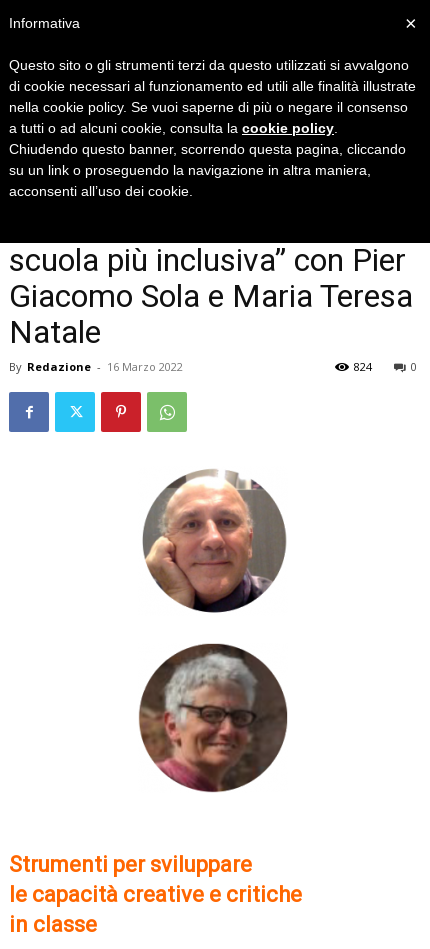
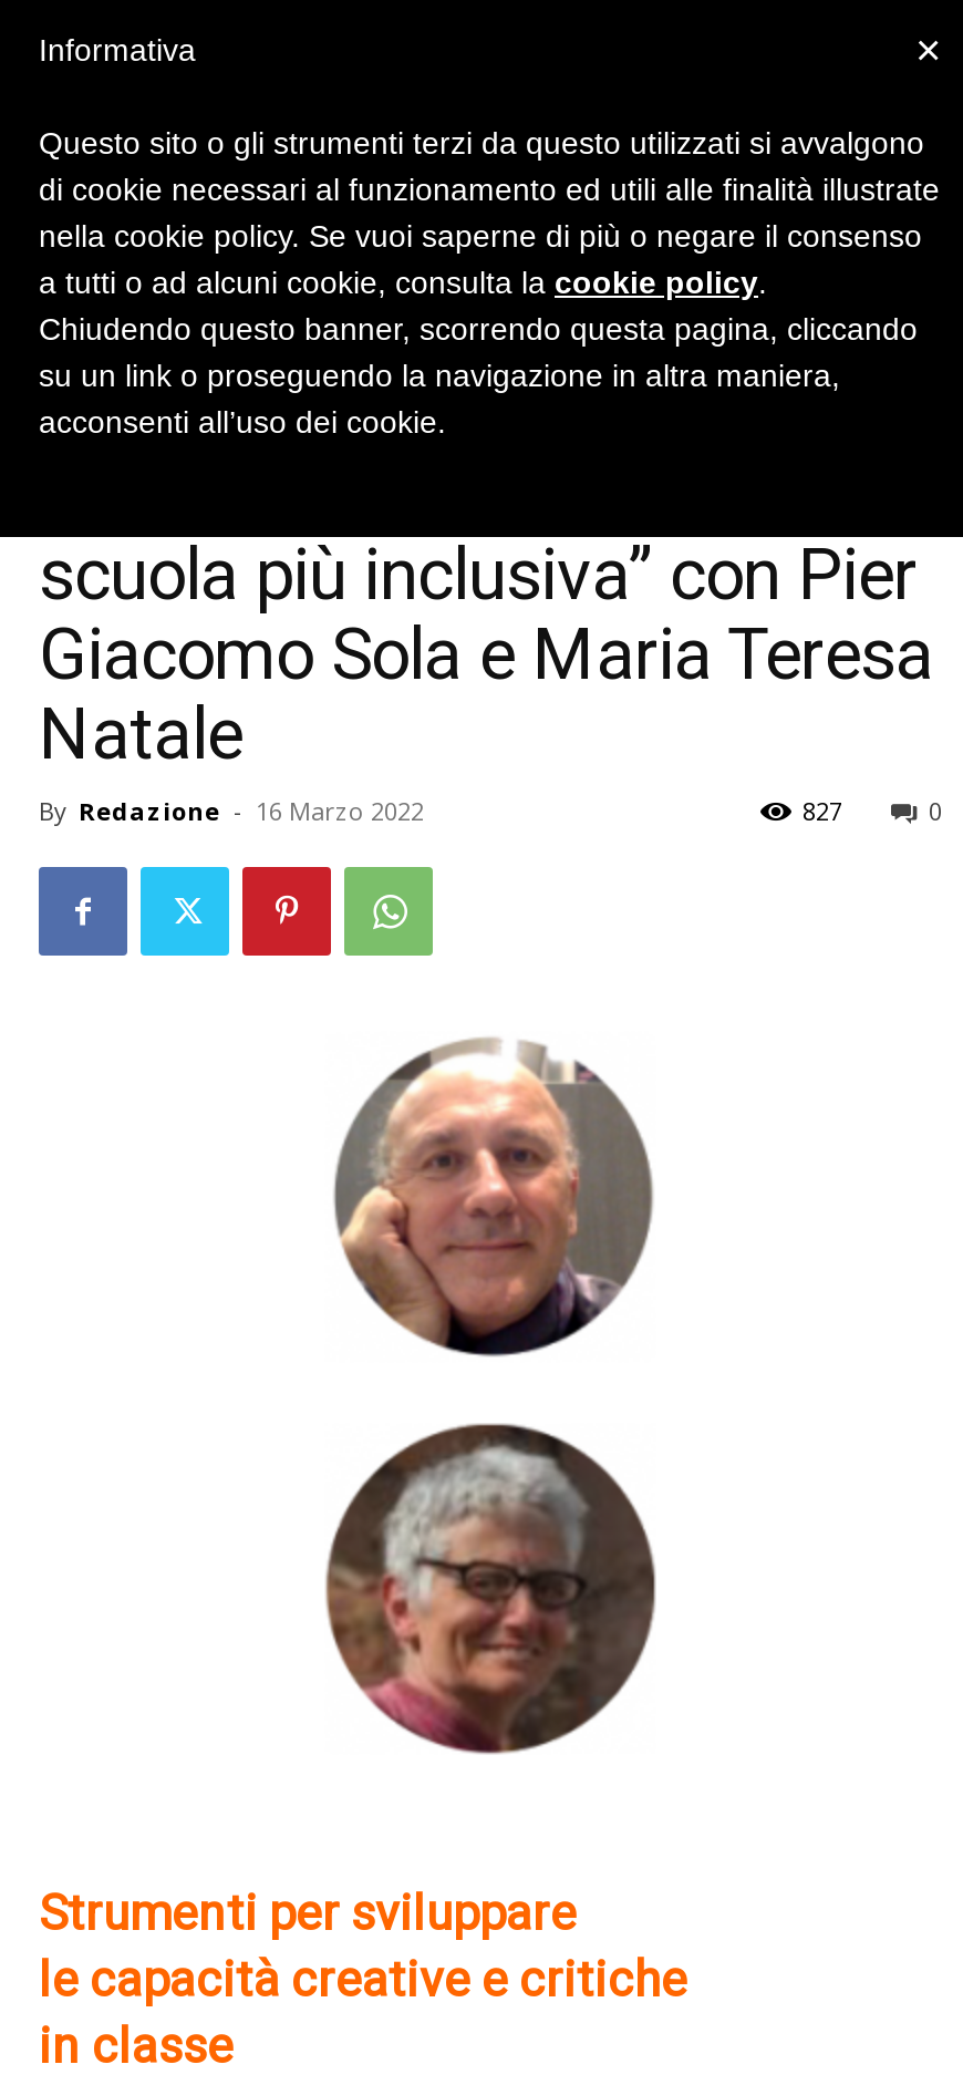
- 824
+ 827
